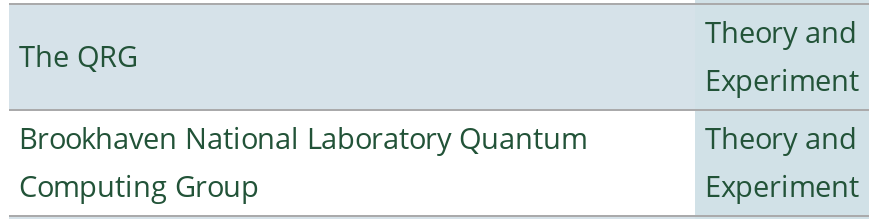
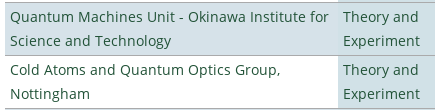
- The QRG
+ Quantum Machines Unit - Okinawa Institute for
+ Science and Technology

- Brookhaven National Laboratory Quantum
- Computing Group
+ Cold Atoms and Quantum Optics Group,
+ Nottingham
